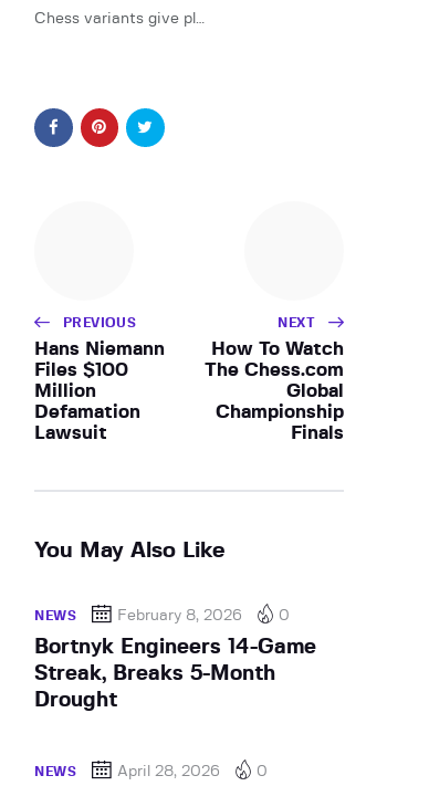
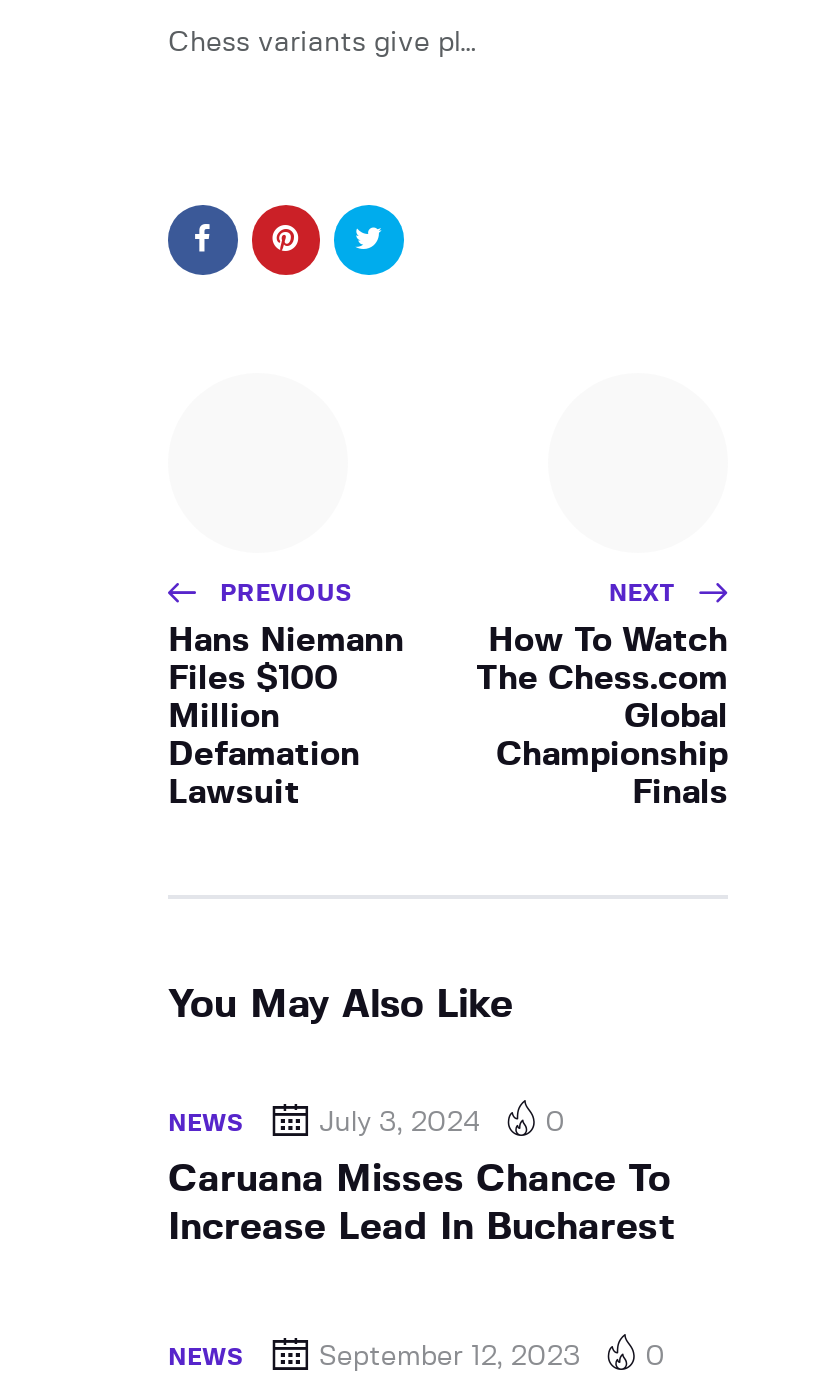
- February 8, 2026
+ July 3, 2024

- Bortnyk Engineers 14-Game
- Streak, Breaks 5-Month
- Drought
+ Caruana Misses Chance To
+ Increase Lead In Bucharest

- April 28, 2026
+ September 12, 2023
